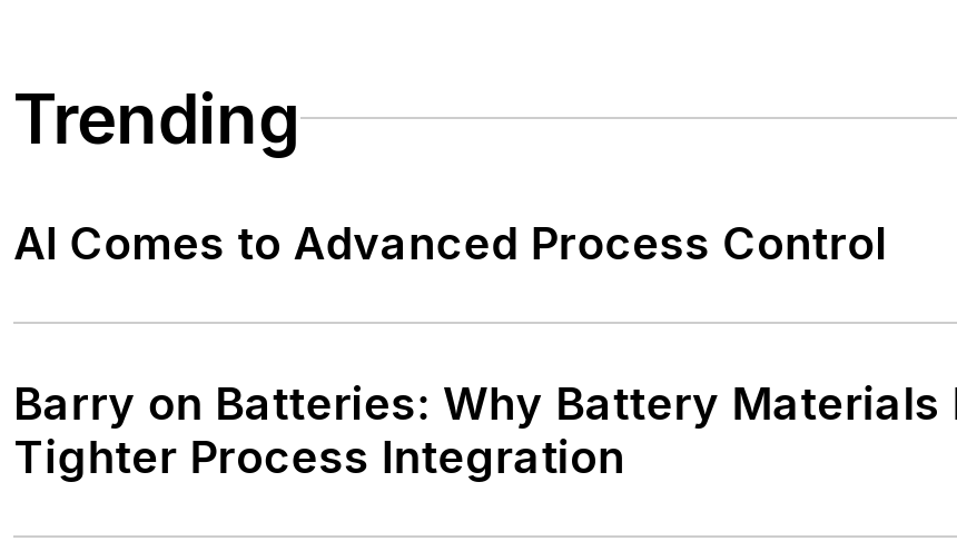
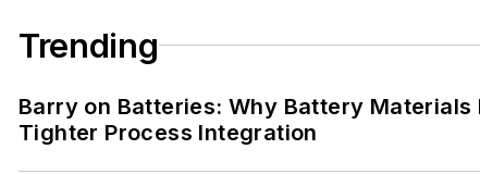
- AI Comes to Advanced Process Control
